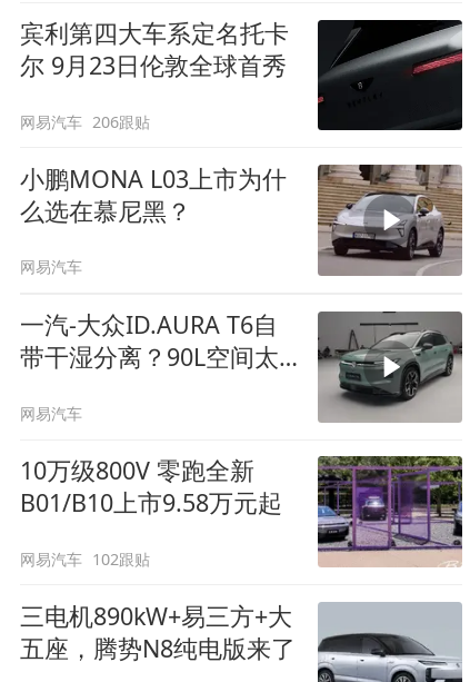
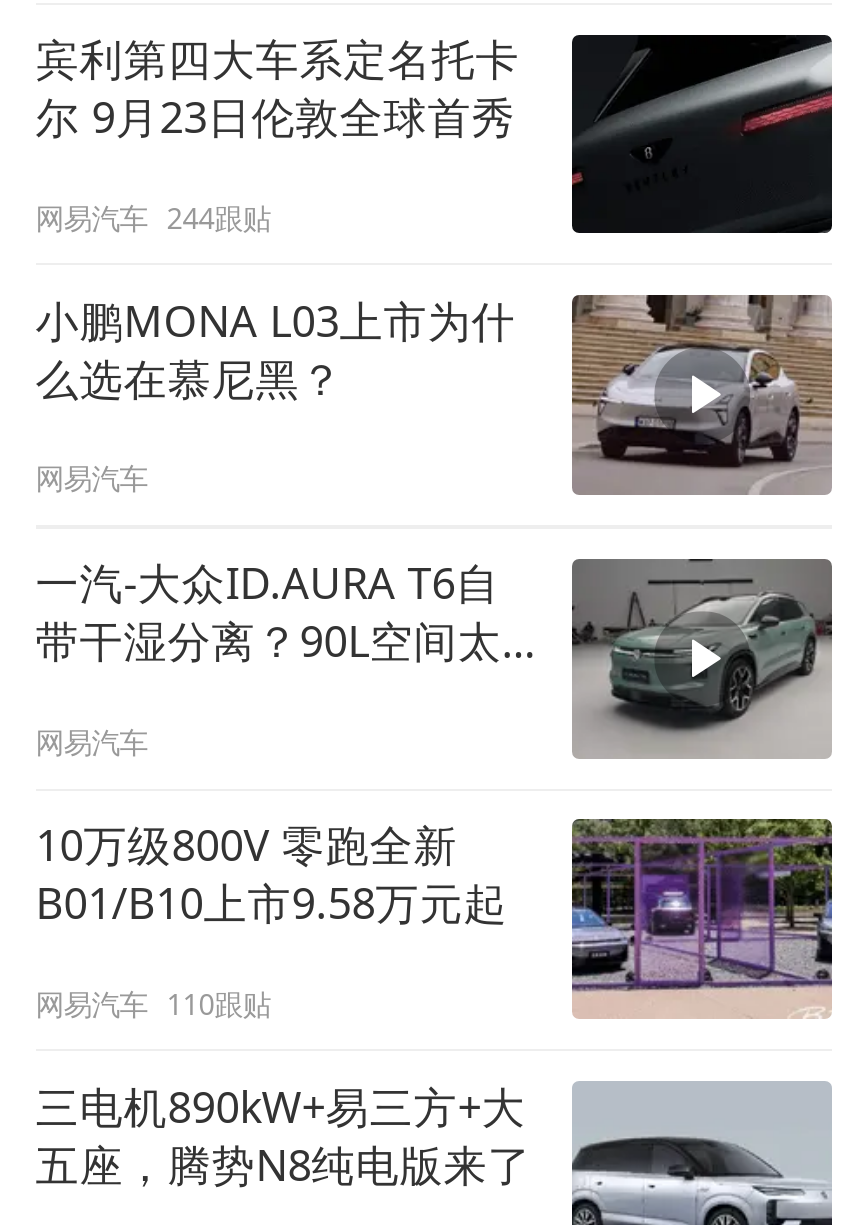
- 网易汽车 206跟贴
+ 网易汽车 244跟贴

- 网易汽车 102跟贴
+ 网易汽车 110跟贴
